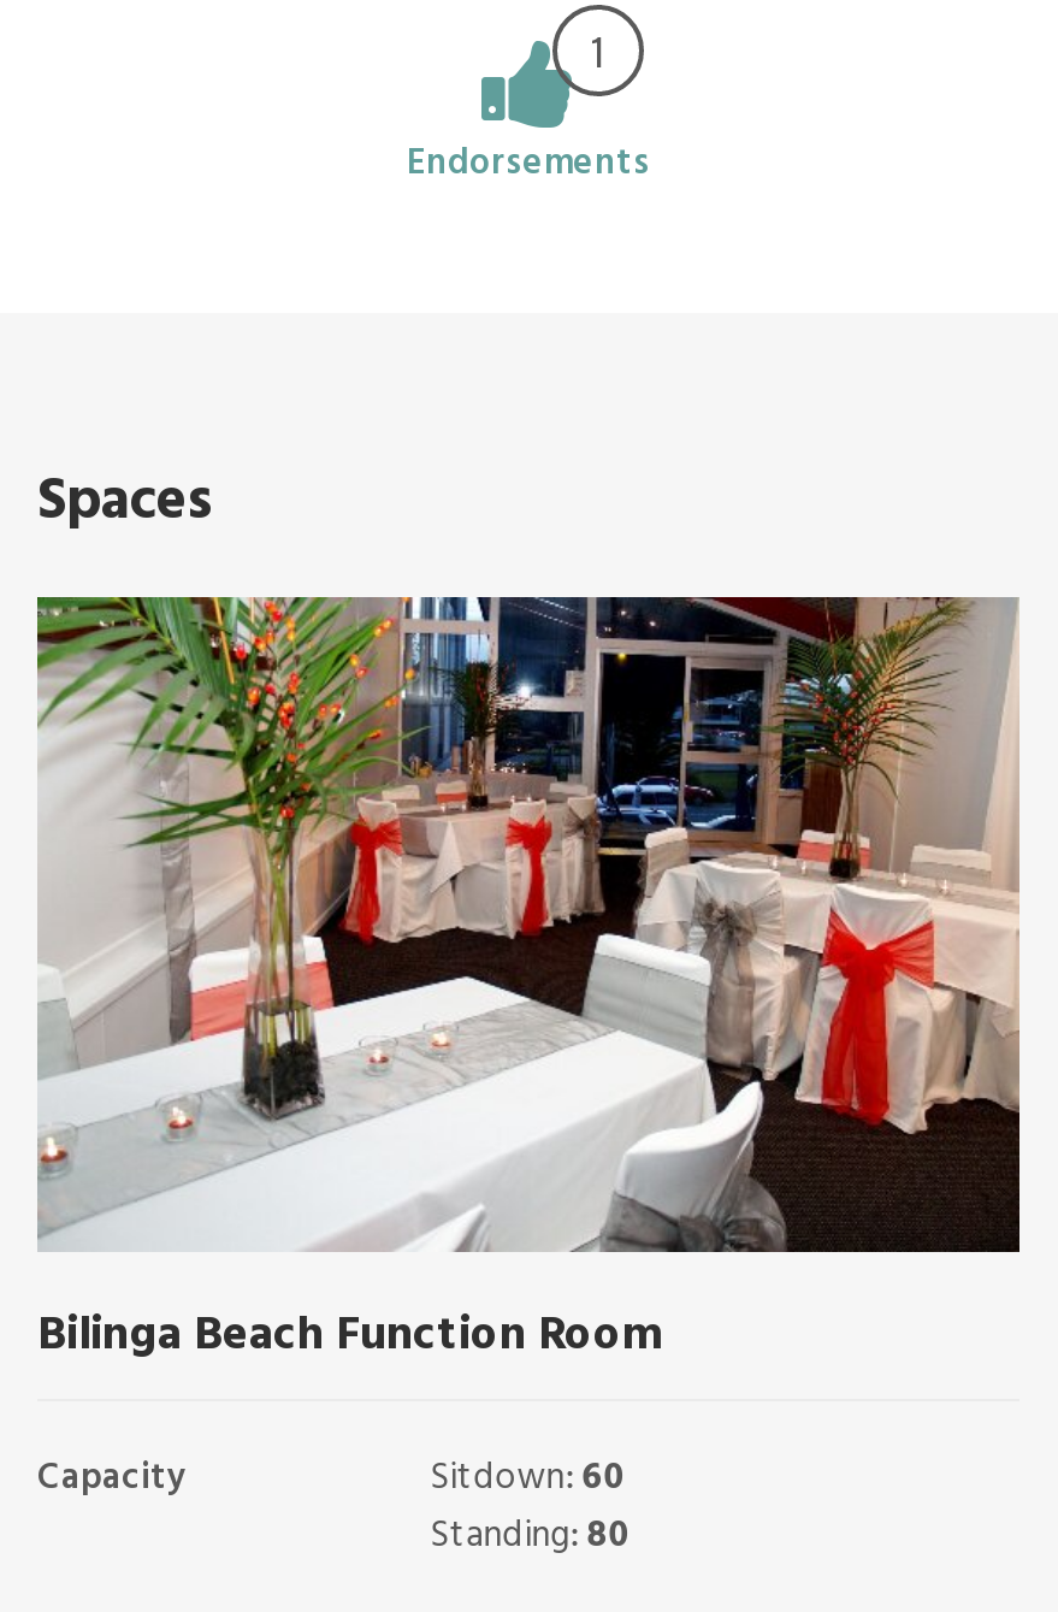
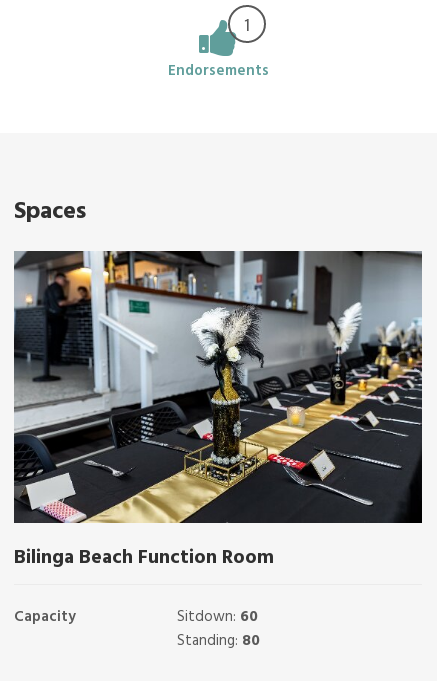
- [image]
+ [image]
